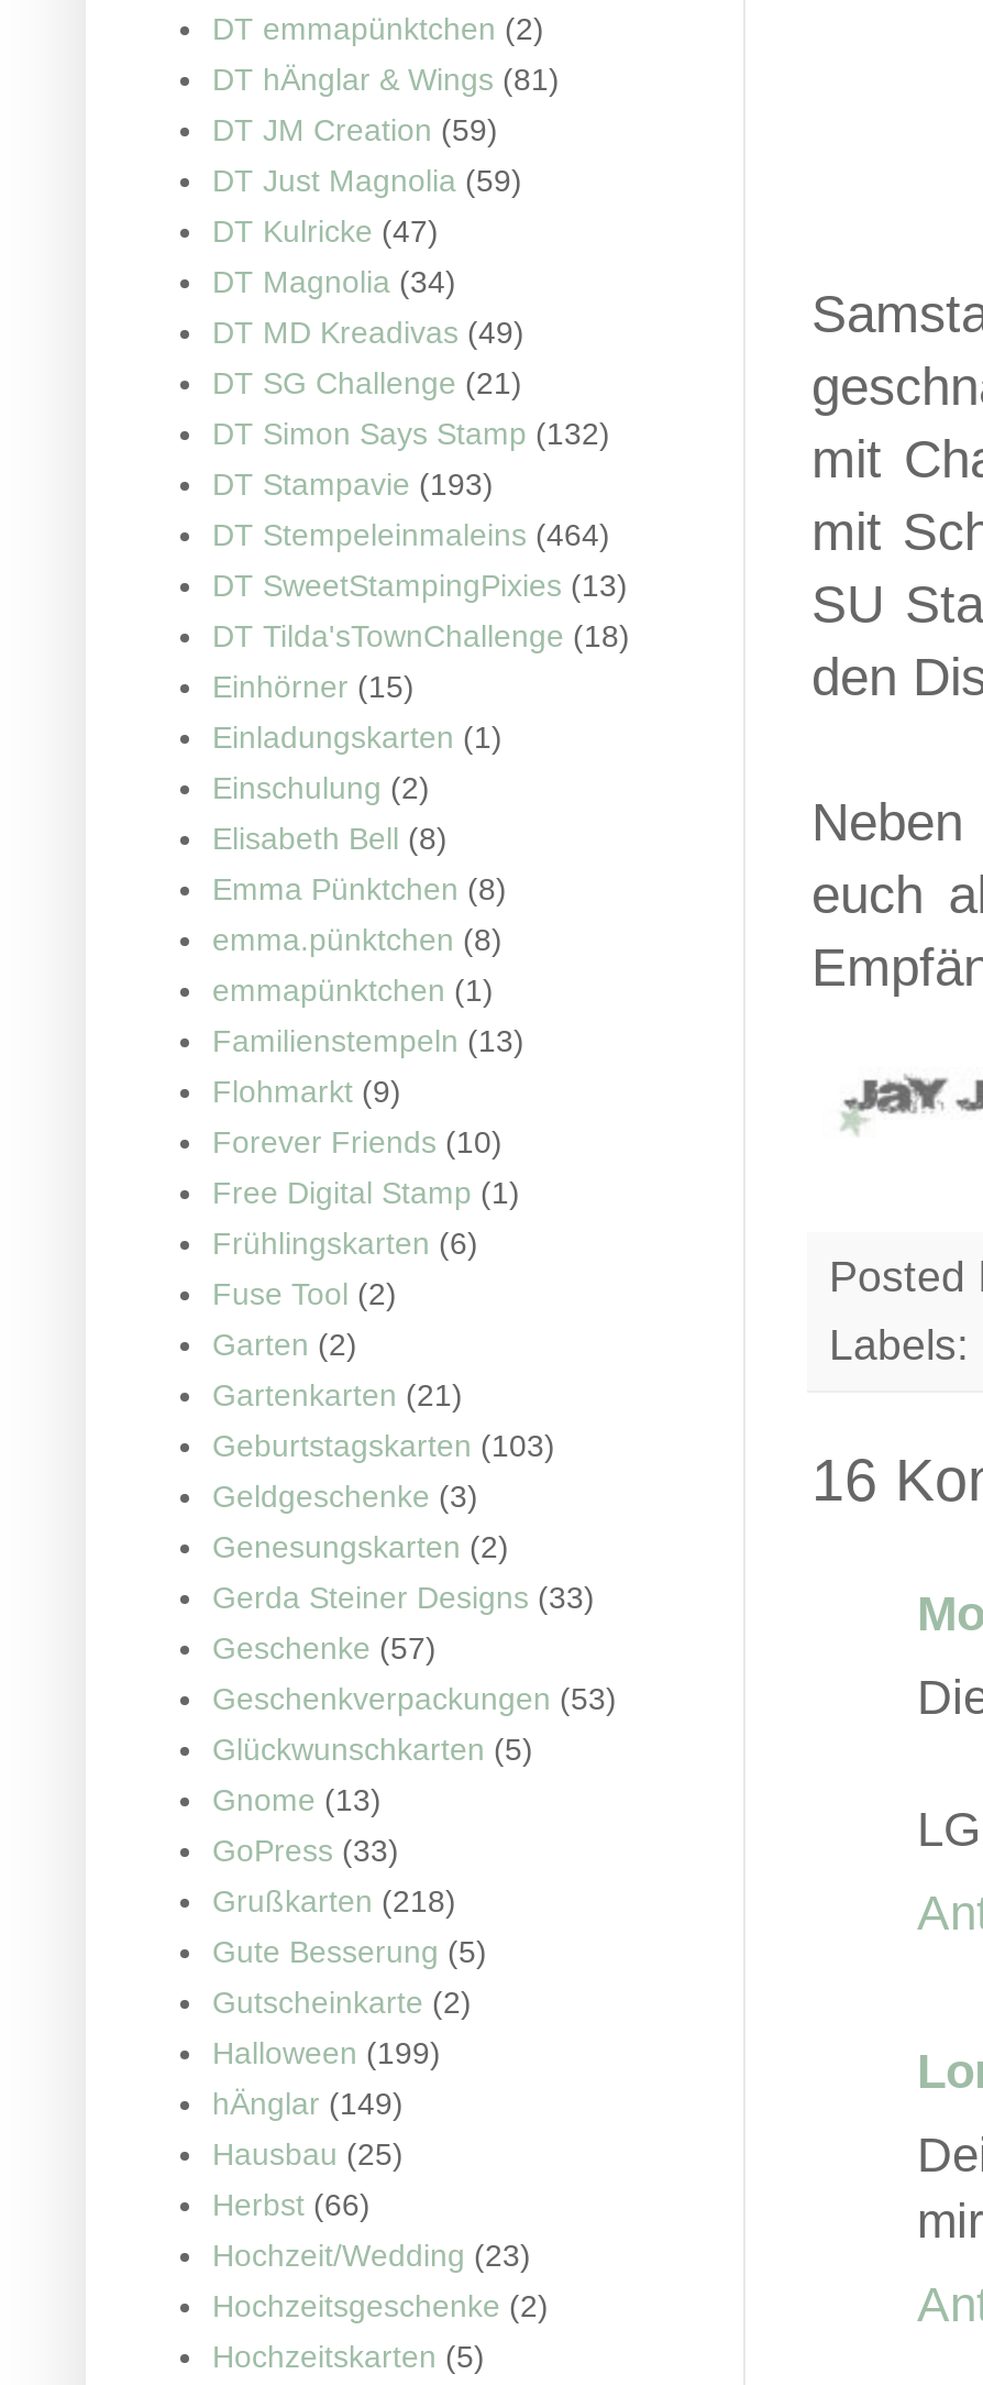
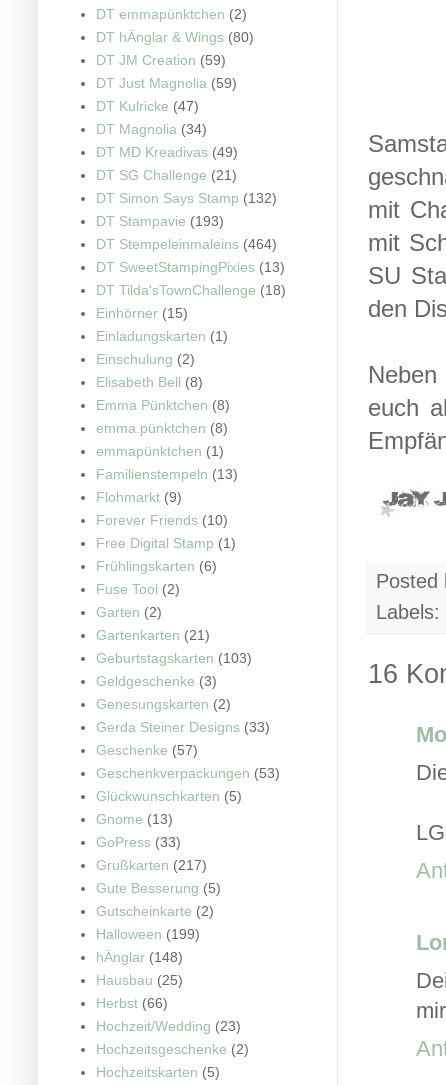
- DT hÄnglar & Wings (81)
+ DT hÄnglar & Wings (80)

- Grußkarten (218)
+ Grußkarten (217)

- hÄnglar (149)
+ hÄnglar (148)
